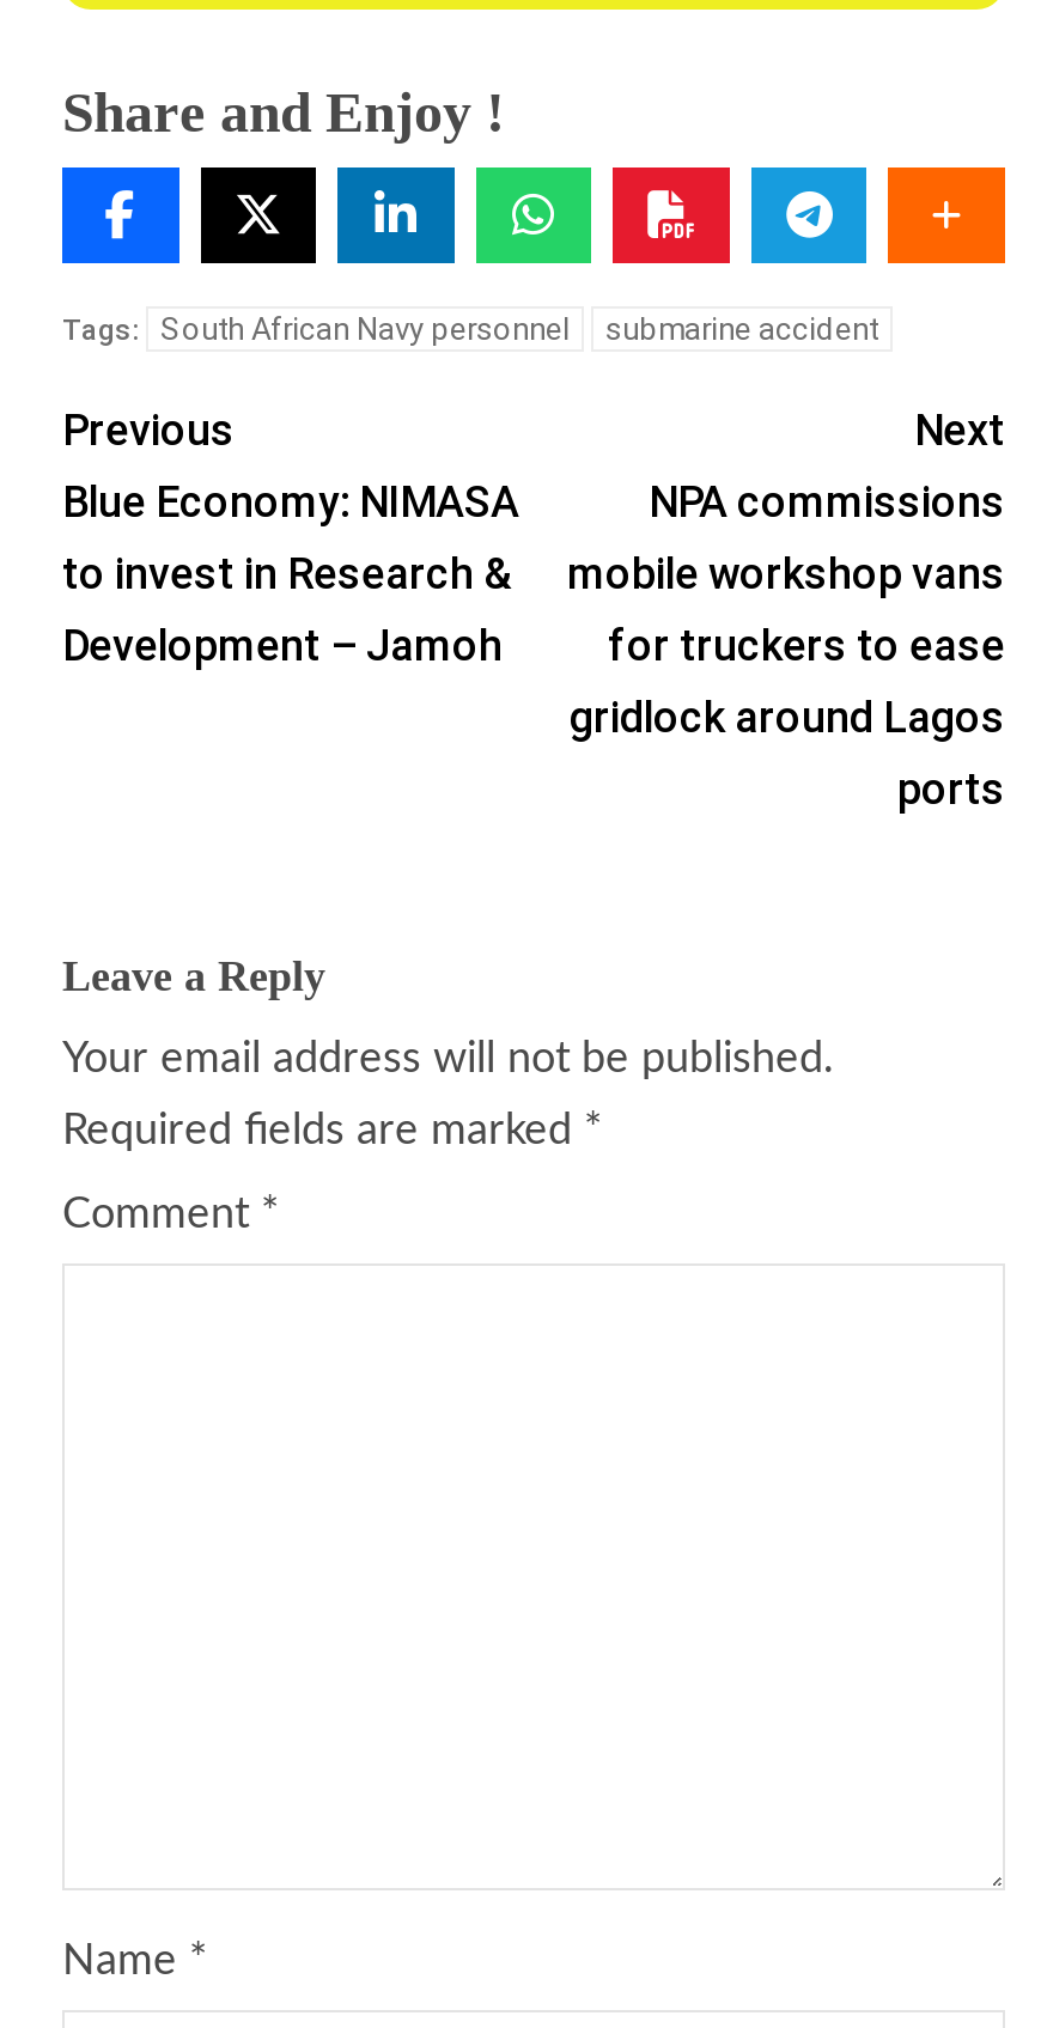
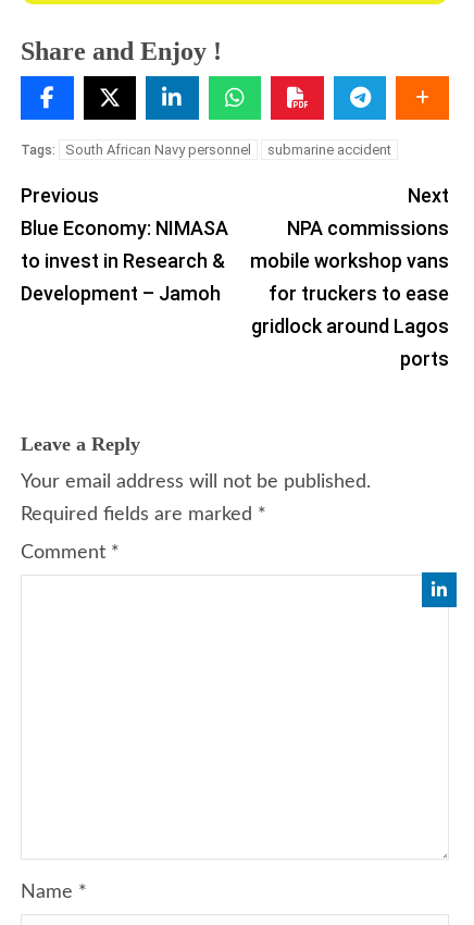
+ [image]
